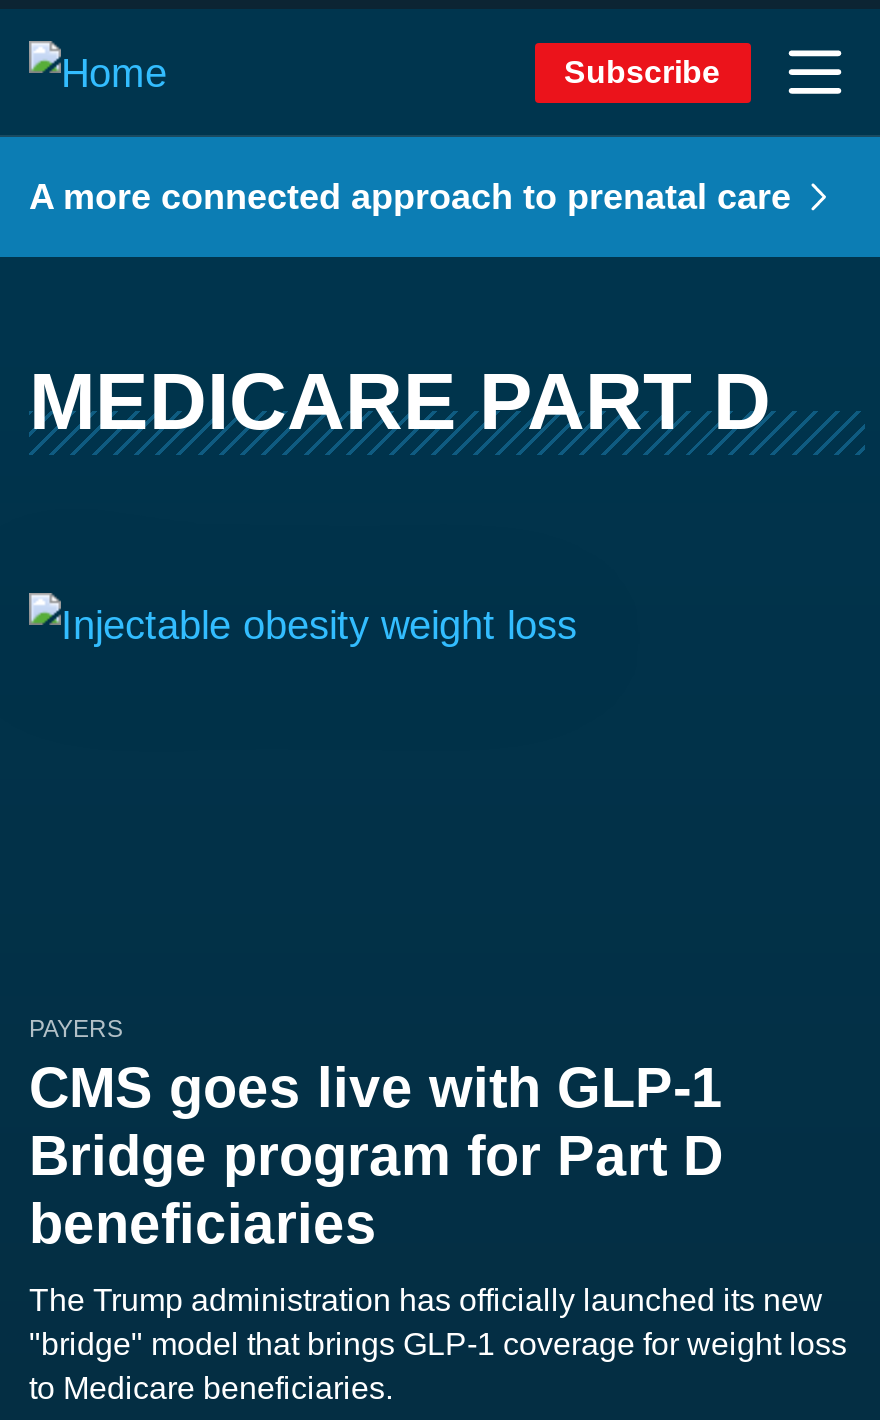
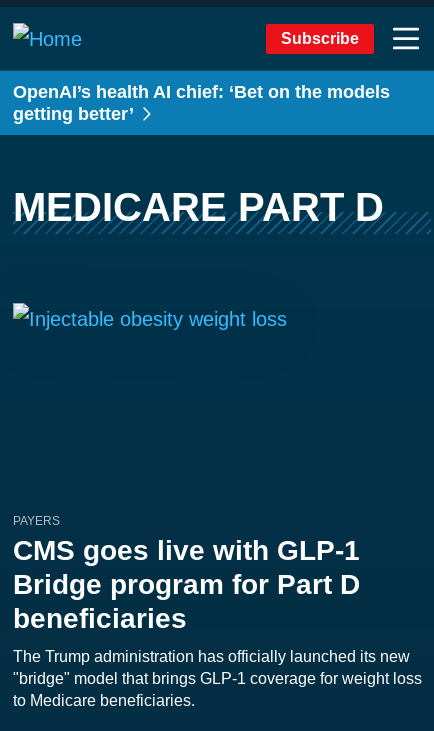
- A more connected approach to prenatal care
+ OpenAI’s health AI chief: ‘Bet on the models
+ getting better’
